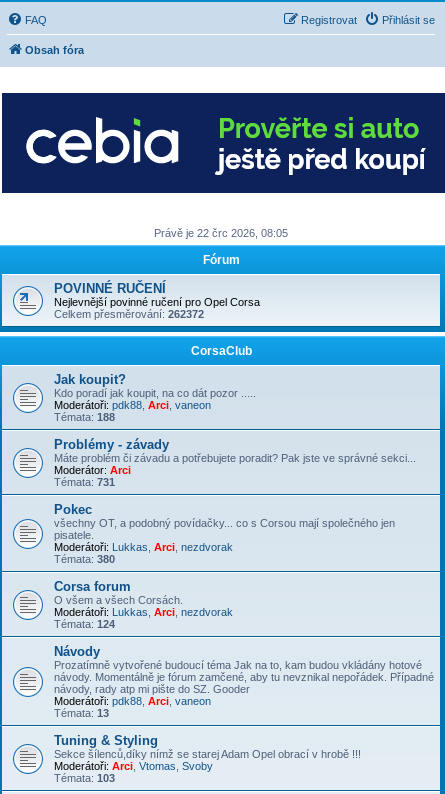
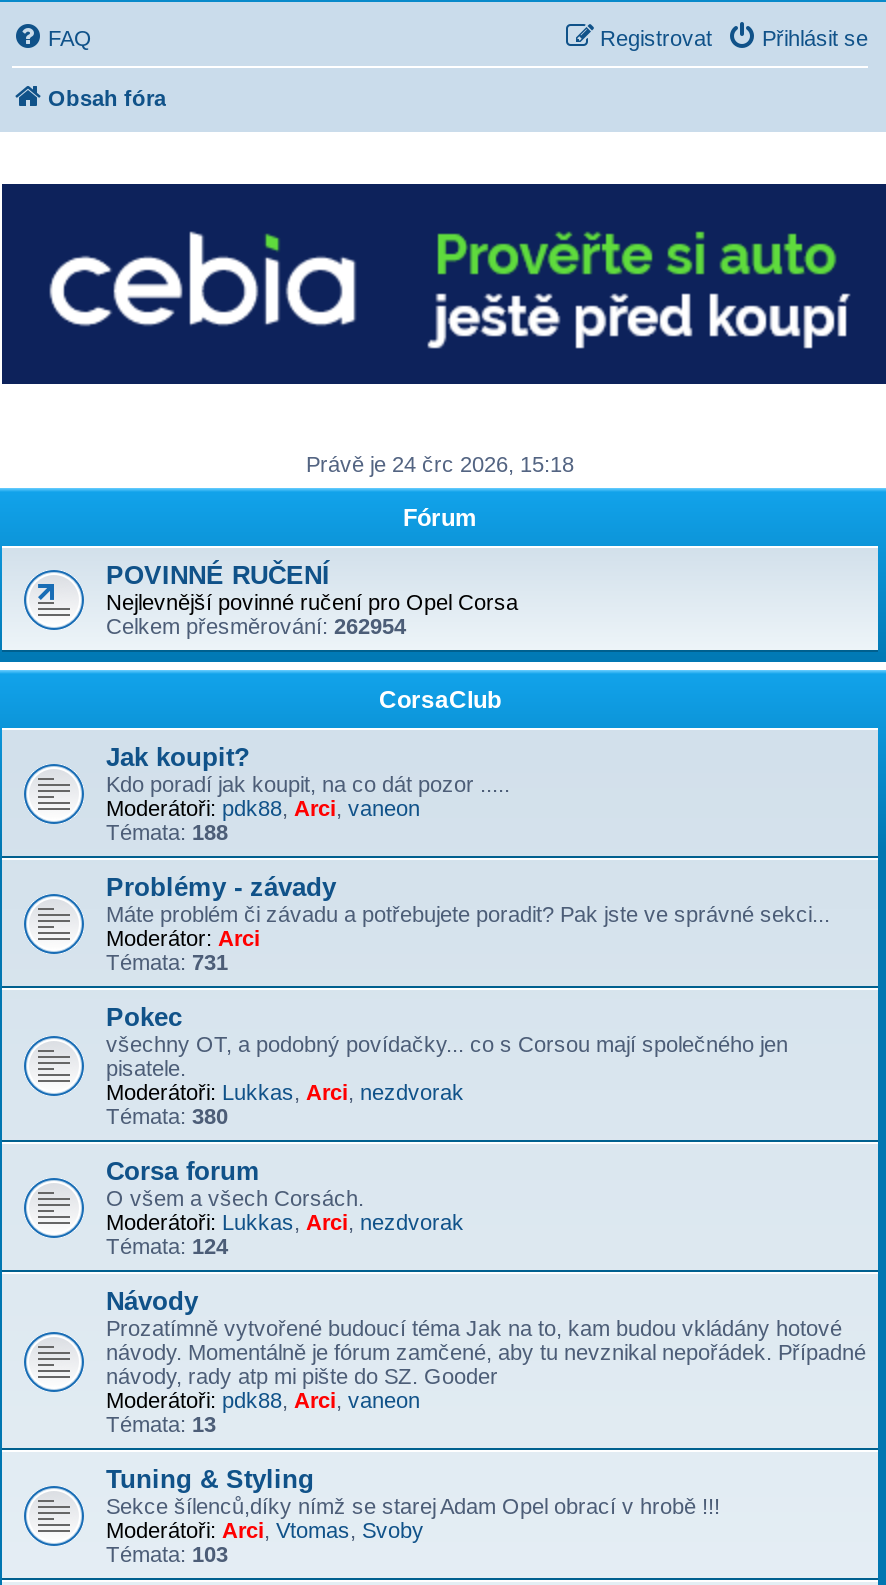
- Právě je 22 črc 2026, 08:05
+ Právě je 24 črc 2026, 15:18

- Celkem přesměrování: 262372
+ Celkem přesměrování: 262954
